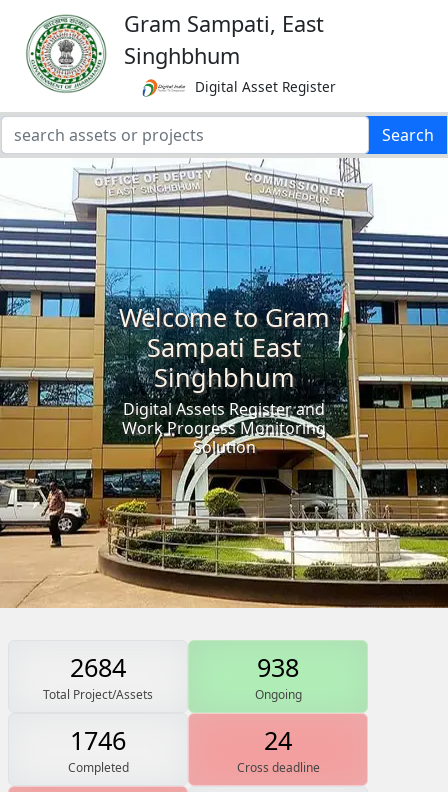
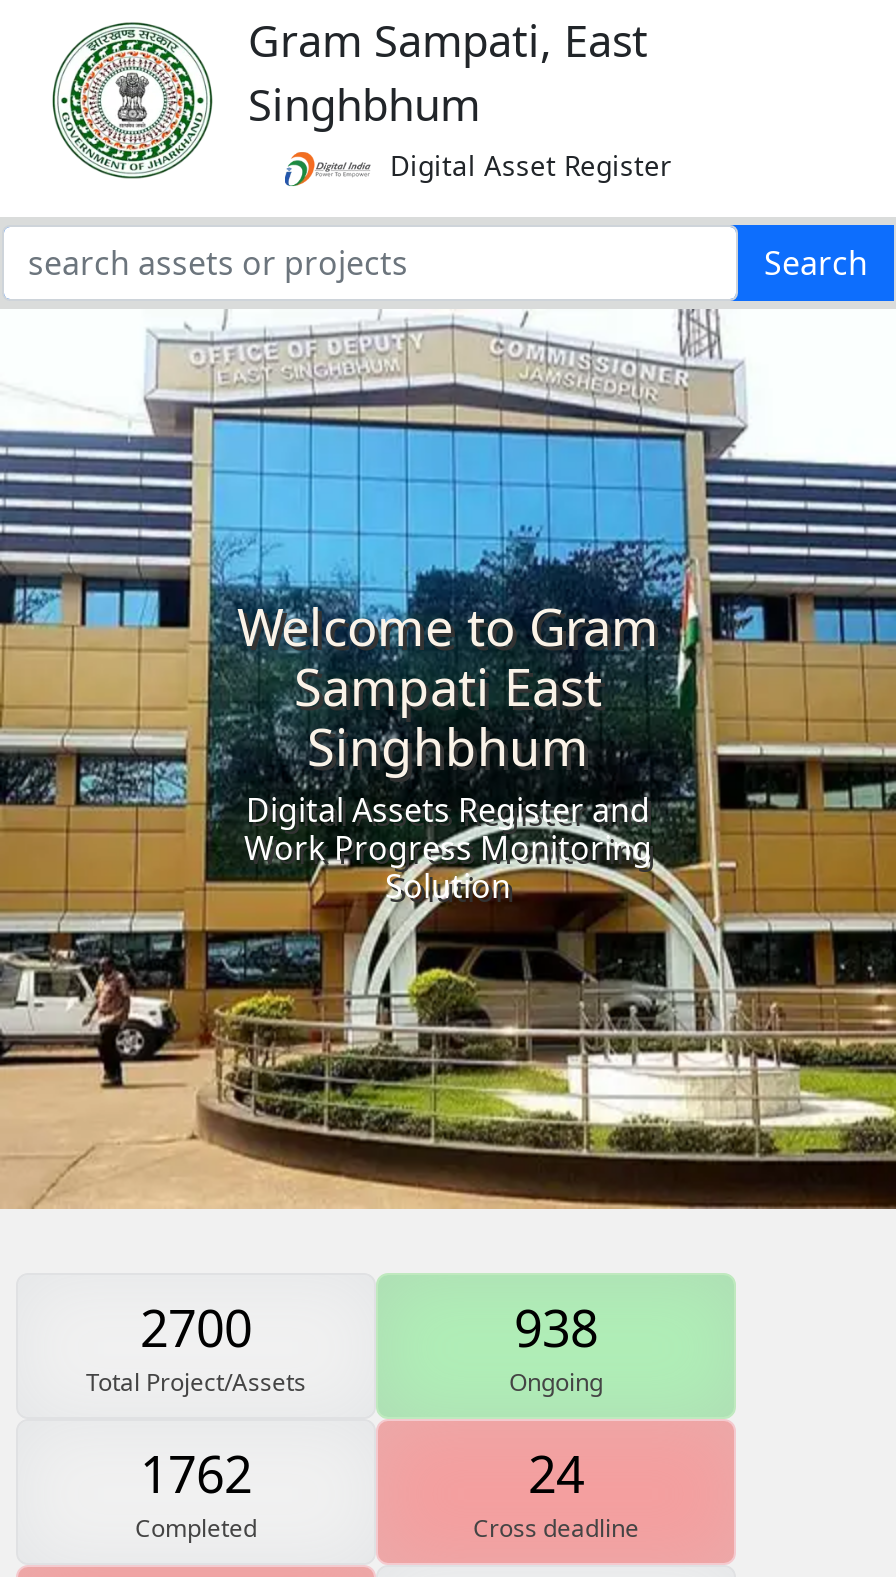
- 2684
+ 2700

- 1746
+ 1762
